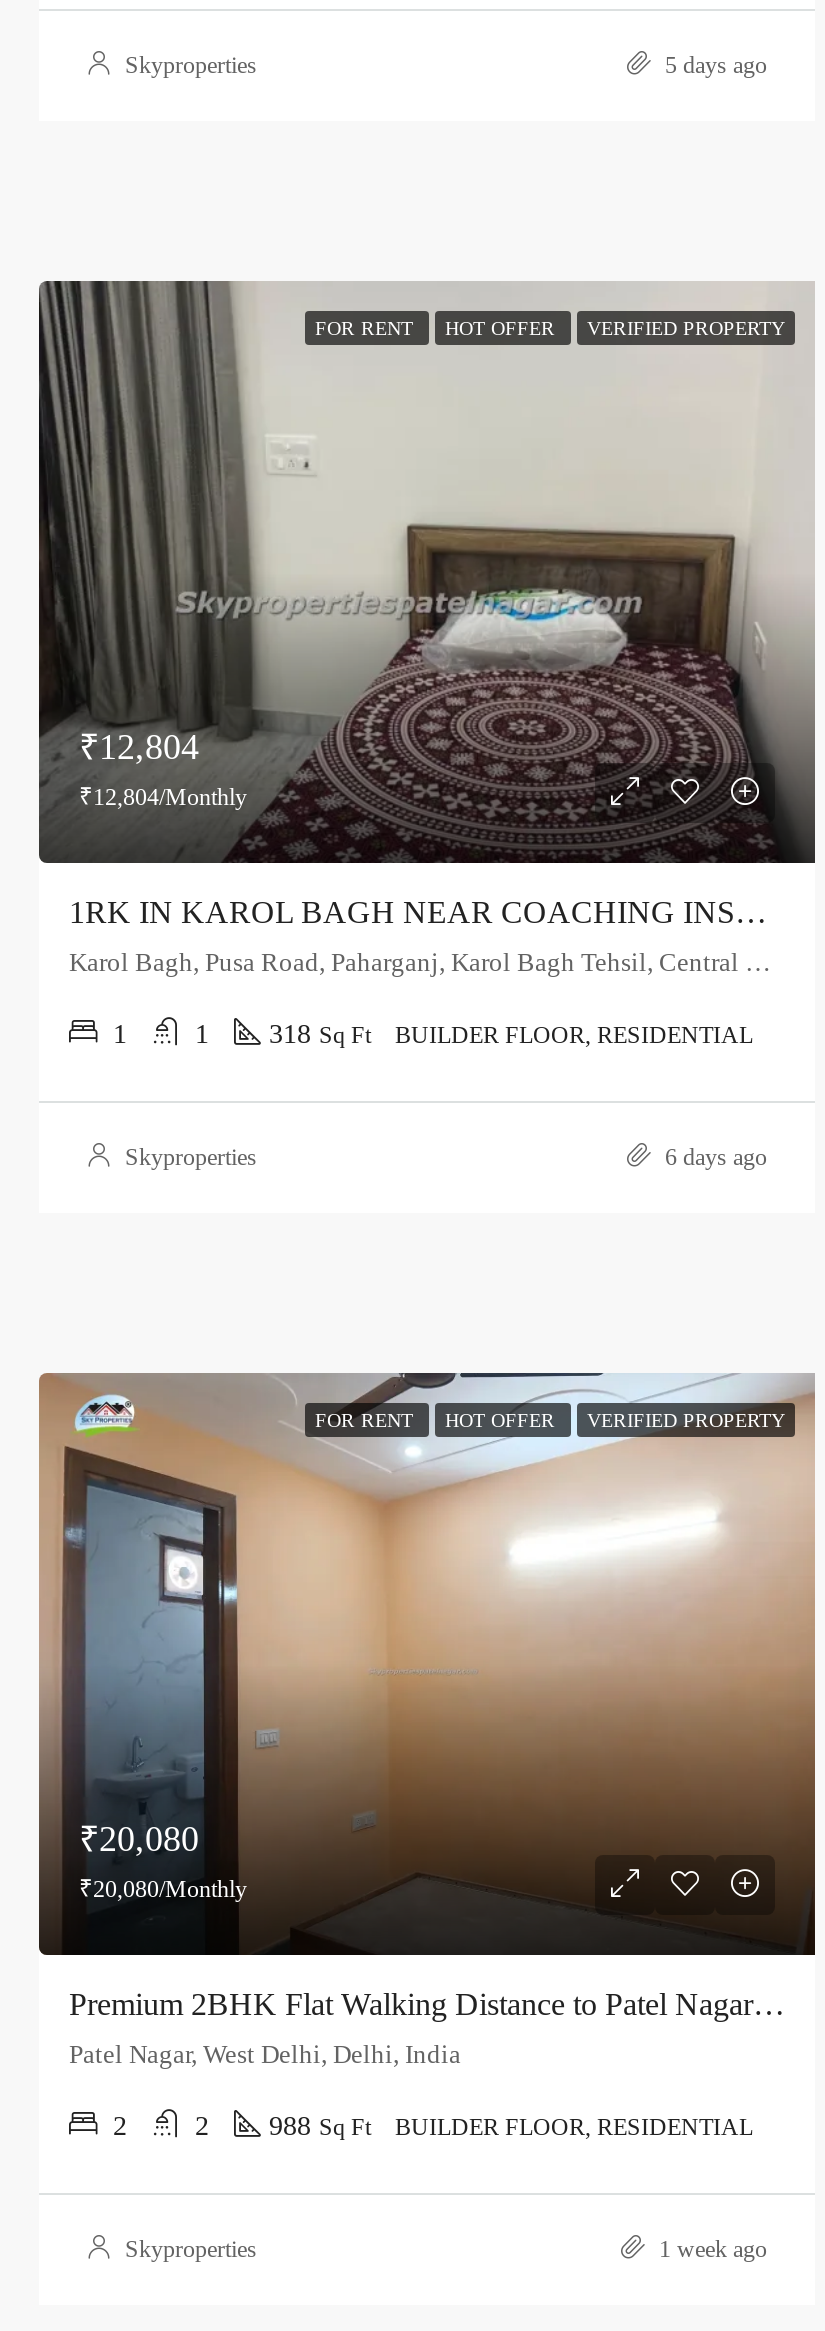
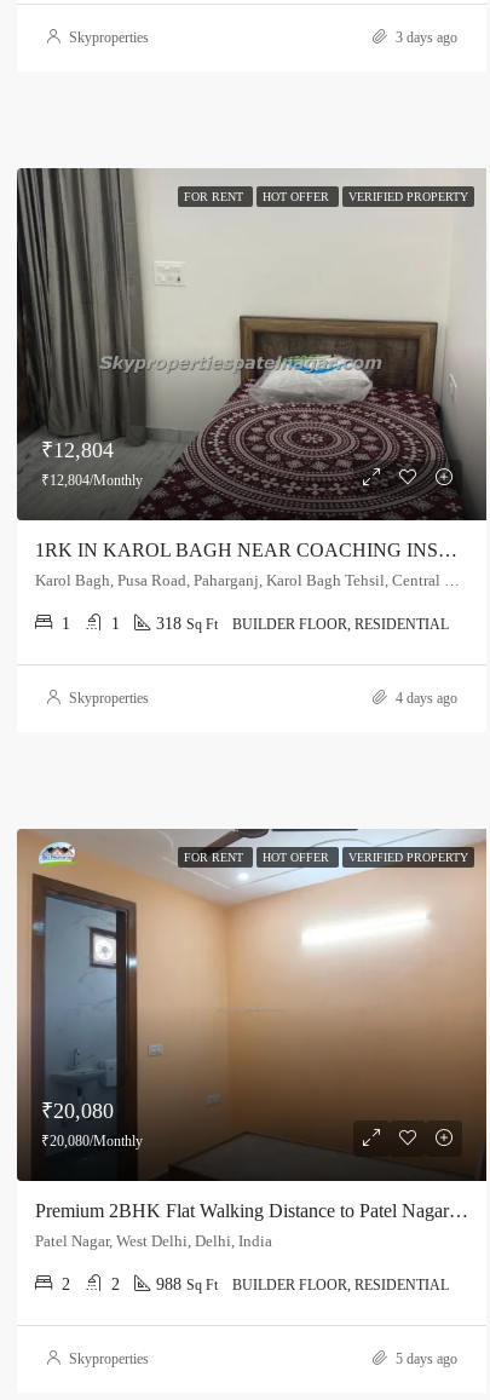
- 5 days ago
+ 3 days ago

- 6 days ago
+ 4 days ago

- 1 week ago
+ 5 days ago
